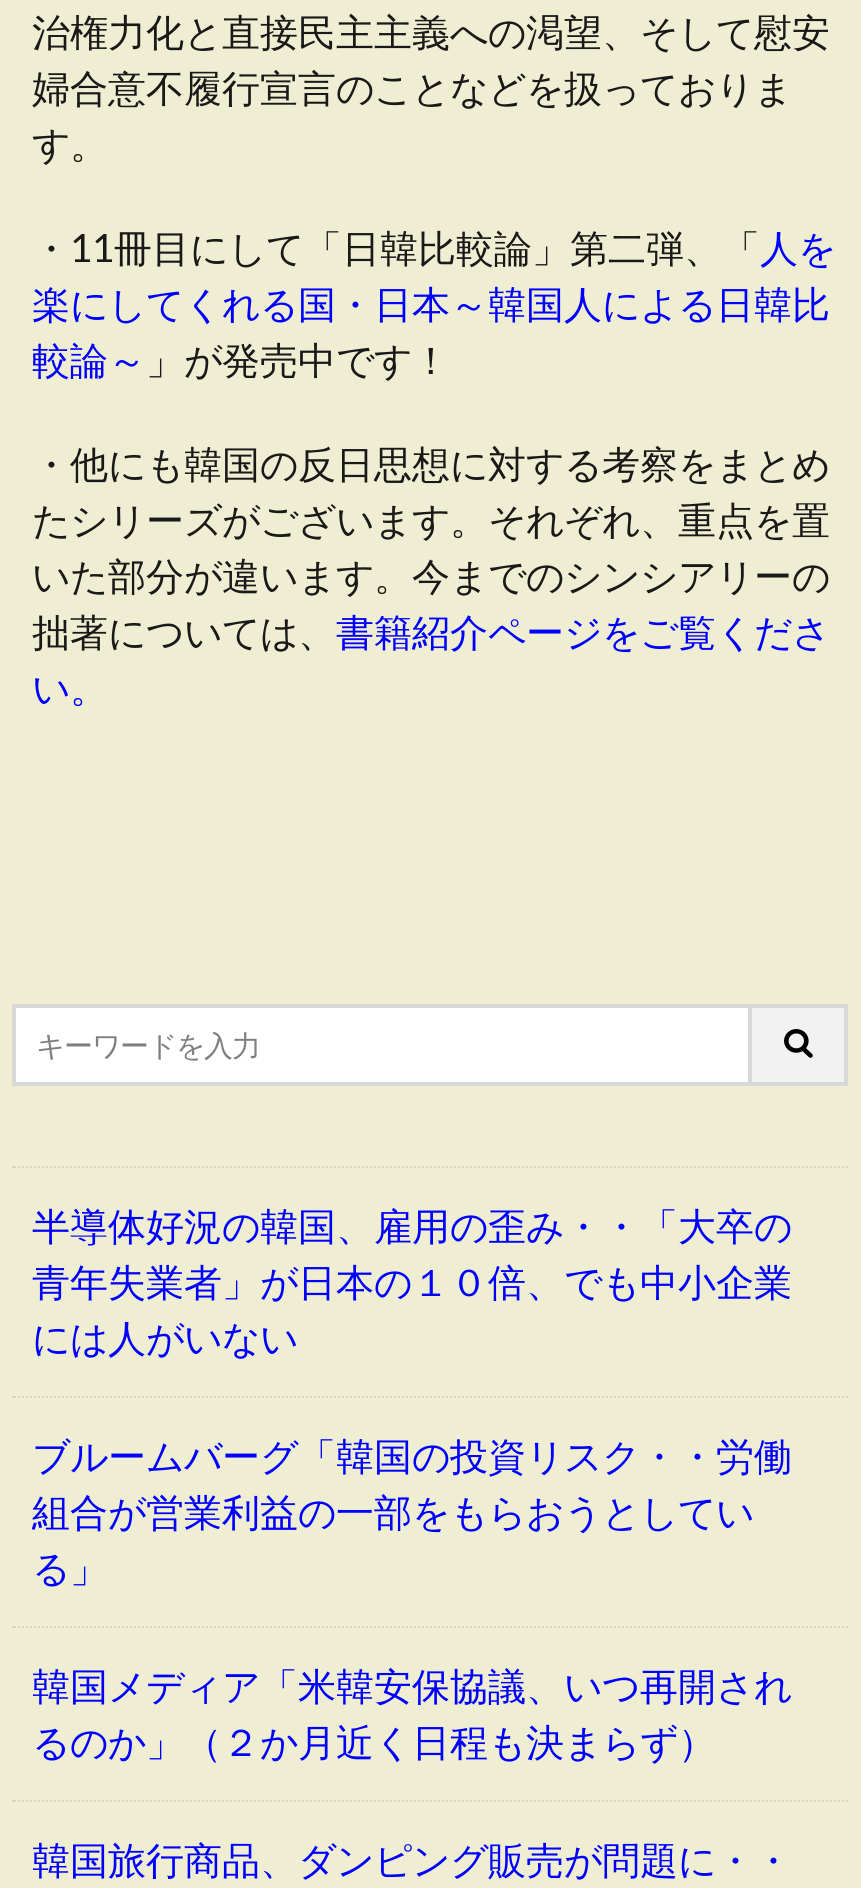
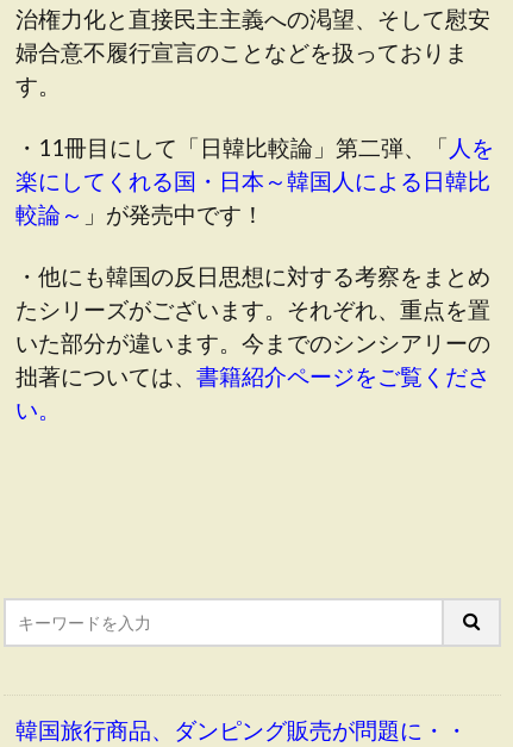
- 半導体好況の韓国、雇用の歪み・・「大卒の
- 青年失業者」が日本の１０倍、でも中小企業
- には人がいない
- ブルームバーグ「韓国の投資リスク・・労働
- 組合が営業利益の一部をもらおうとしてい
- る」
- 韓国メディア「米韓安保協議、いつ再開され
- るのか」（２か月近く日程も決まらず）
